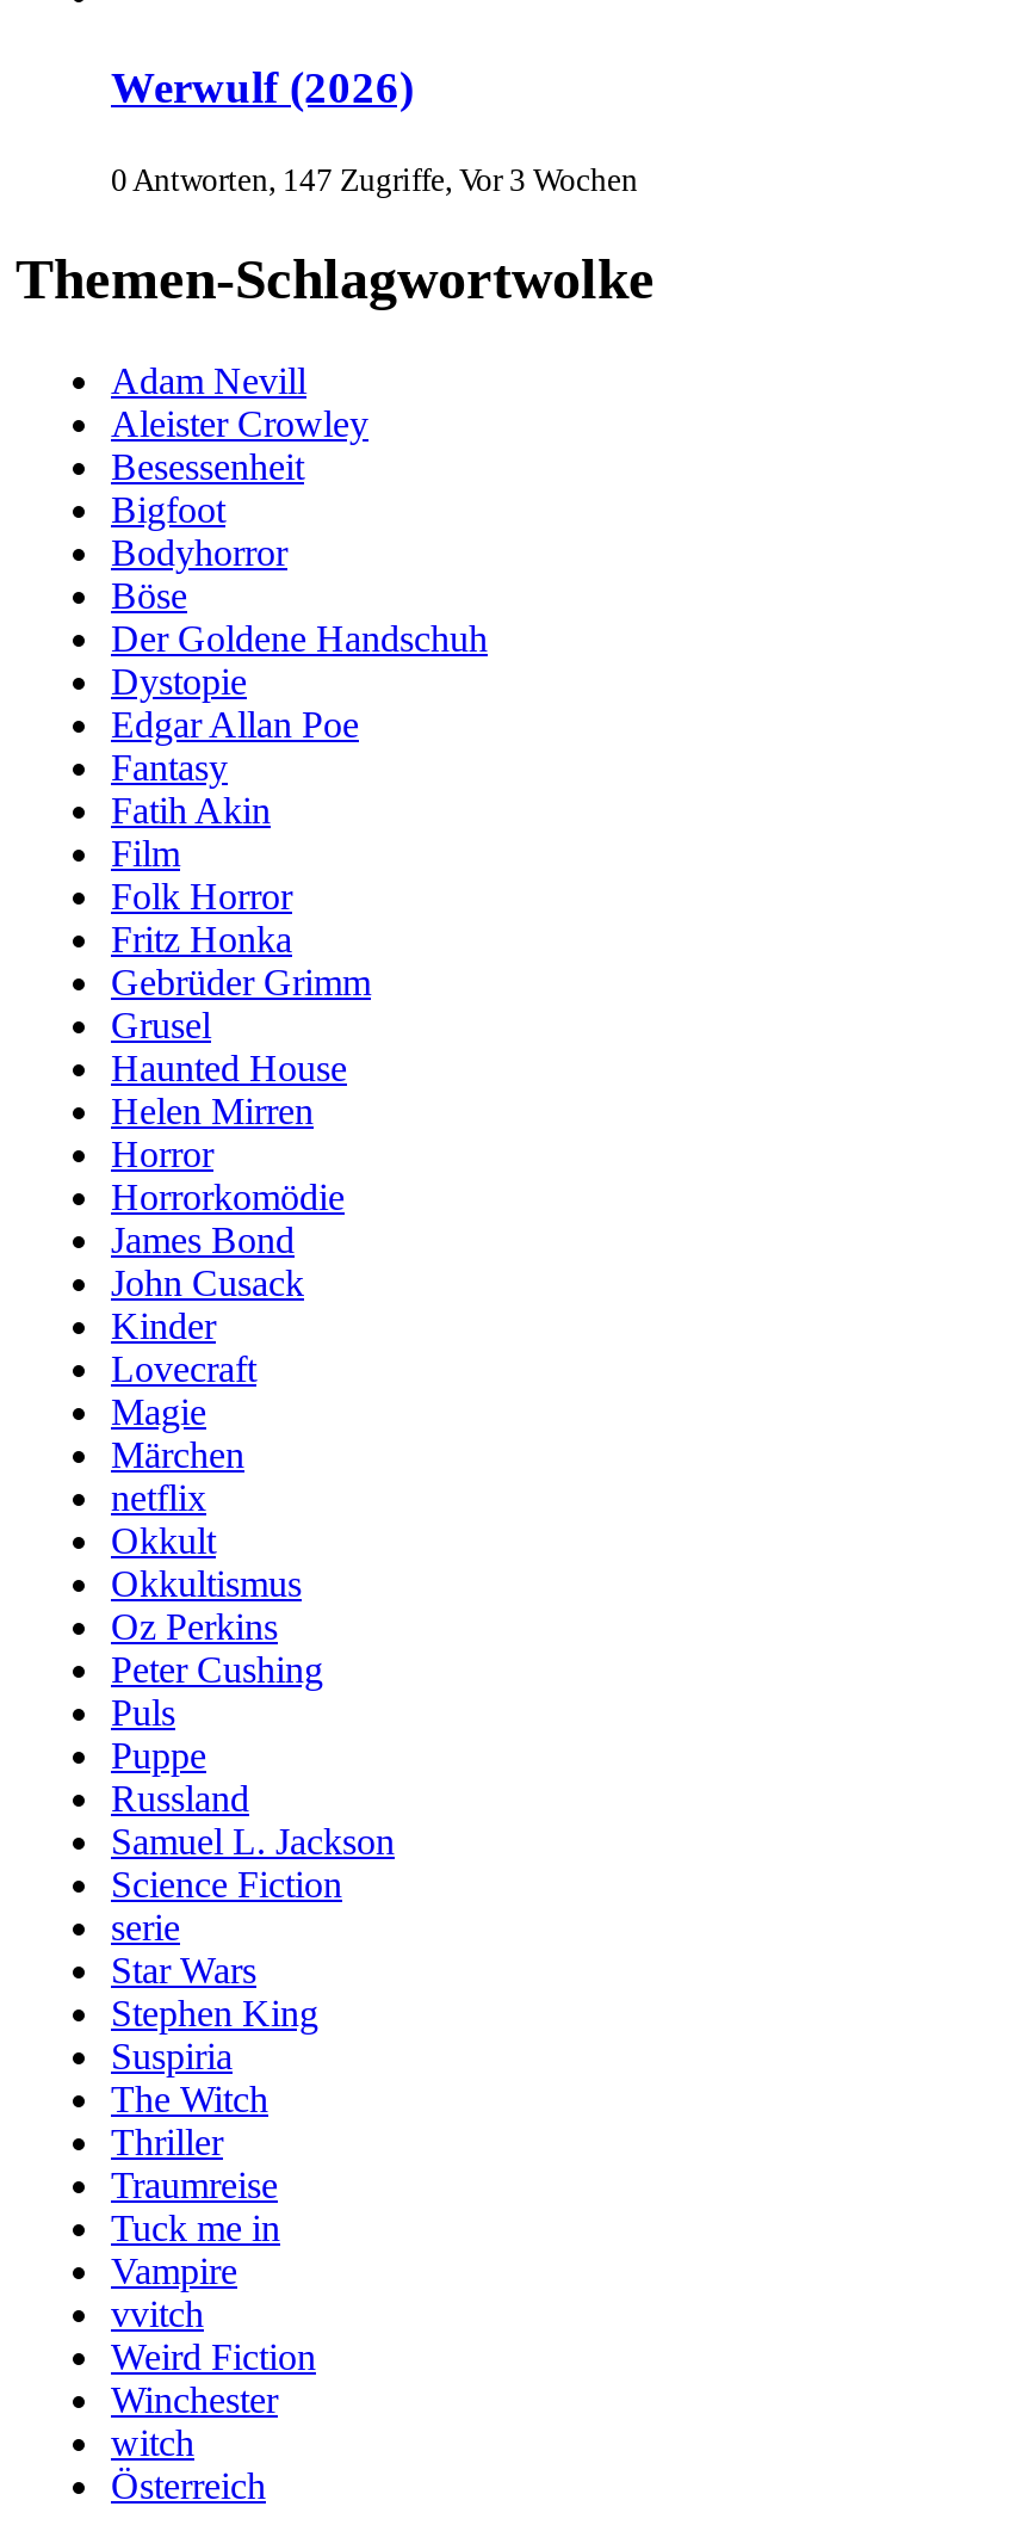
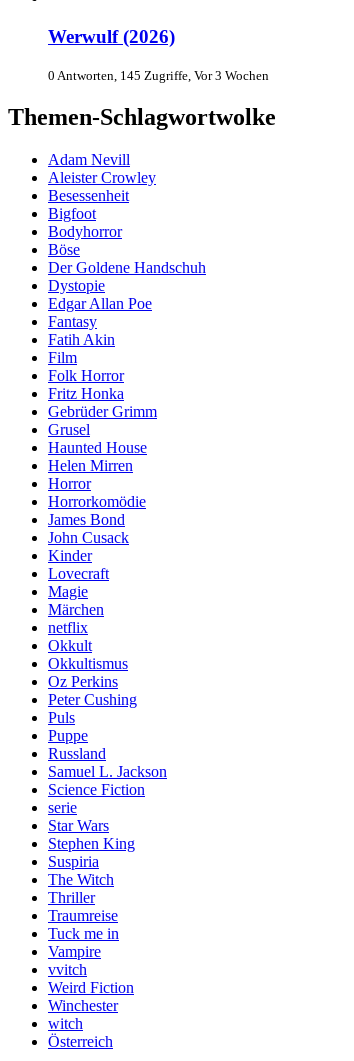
- 0 Antworten, 147 Zugriffe, Vor 3 Wochen
+ 0 Antworten, 145 Zugriffe, Vor 3 Wochen
